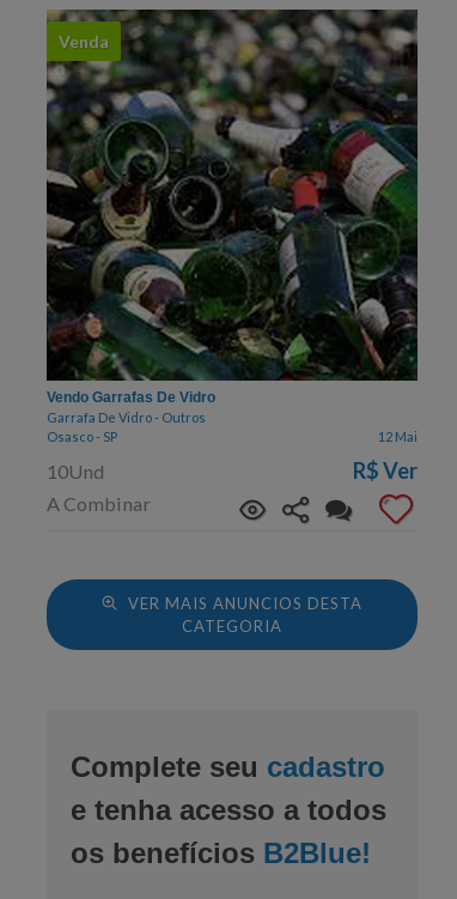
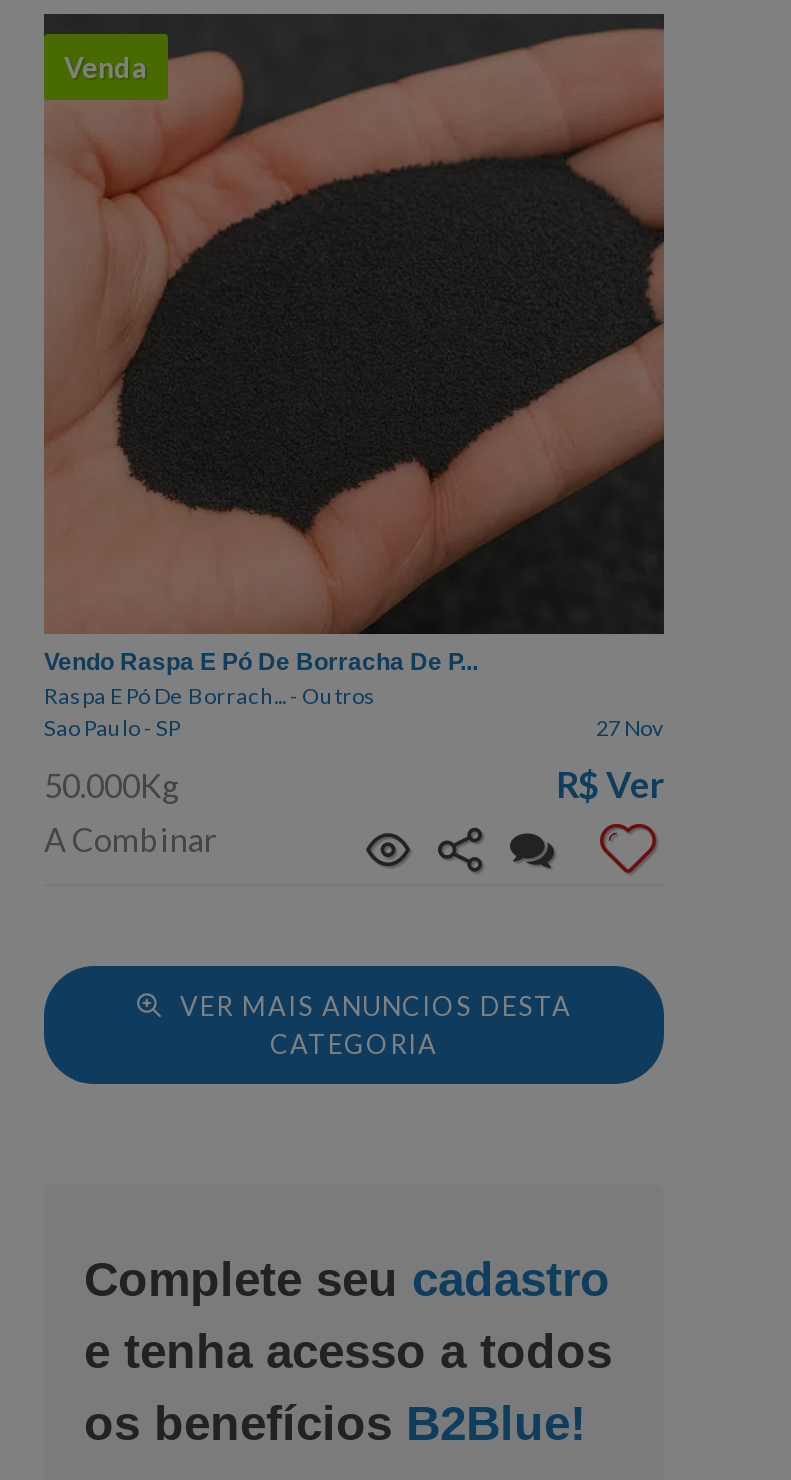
- [image]
- Vendo Garrafas De Vidro
- Garrafa De Vidro - Outros
- Osasco - SP
- 12 Mai
+ [image]
+ Vendo Raspa E Pó De Borracha De P...
+ Raspa E Pó De Borrach... - Outros
+ Sao Paulo - SP
+ 27 Nov

- 10Und
+ 50.000Kg
